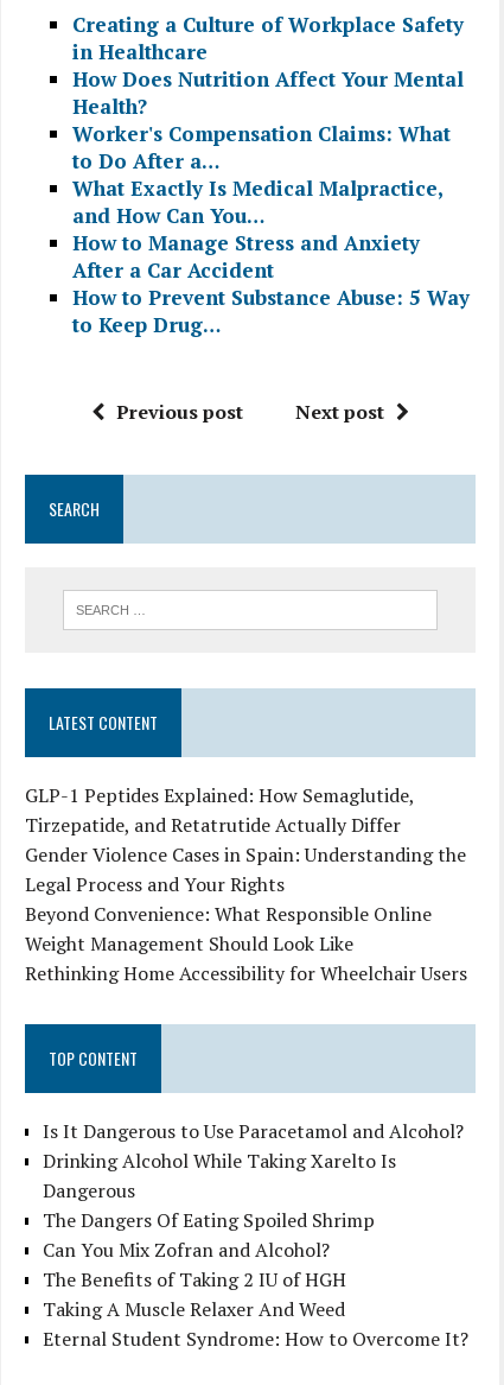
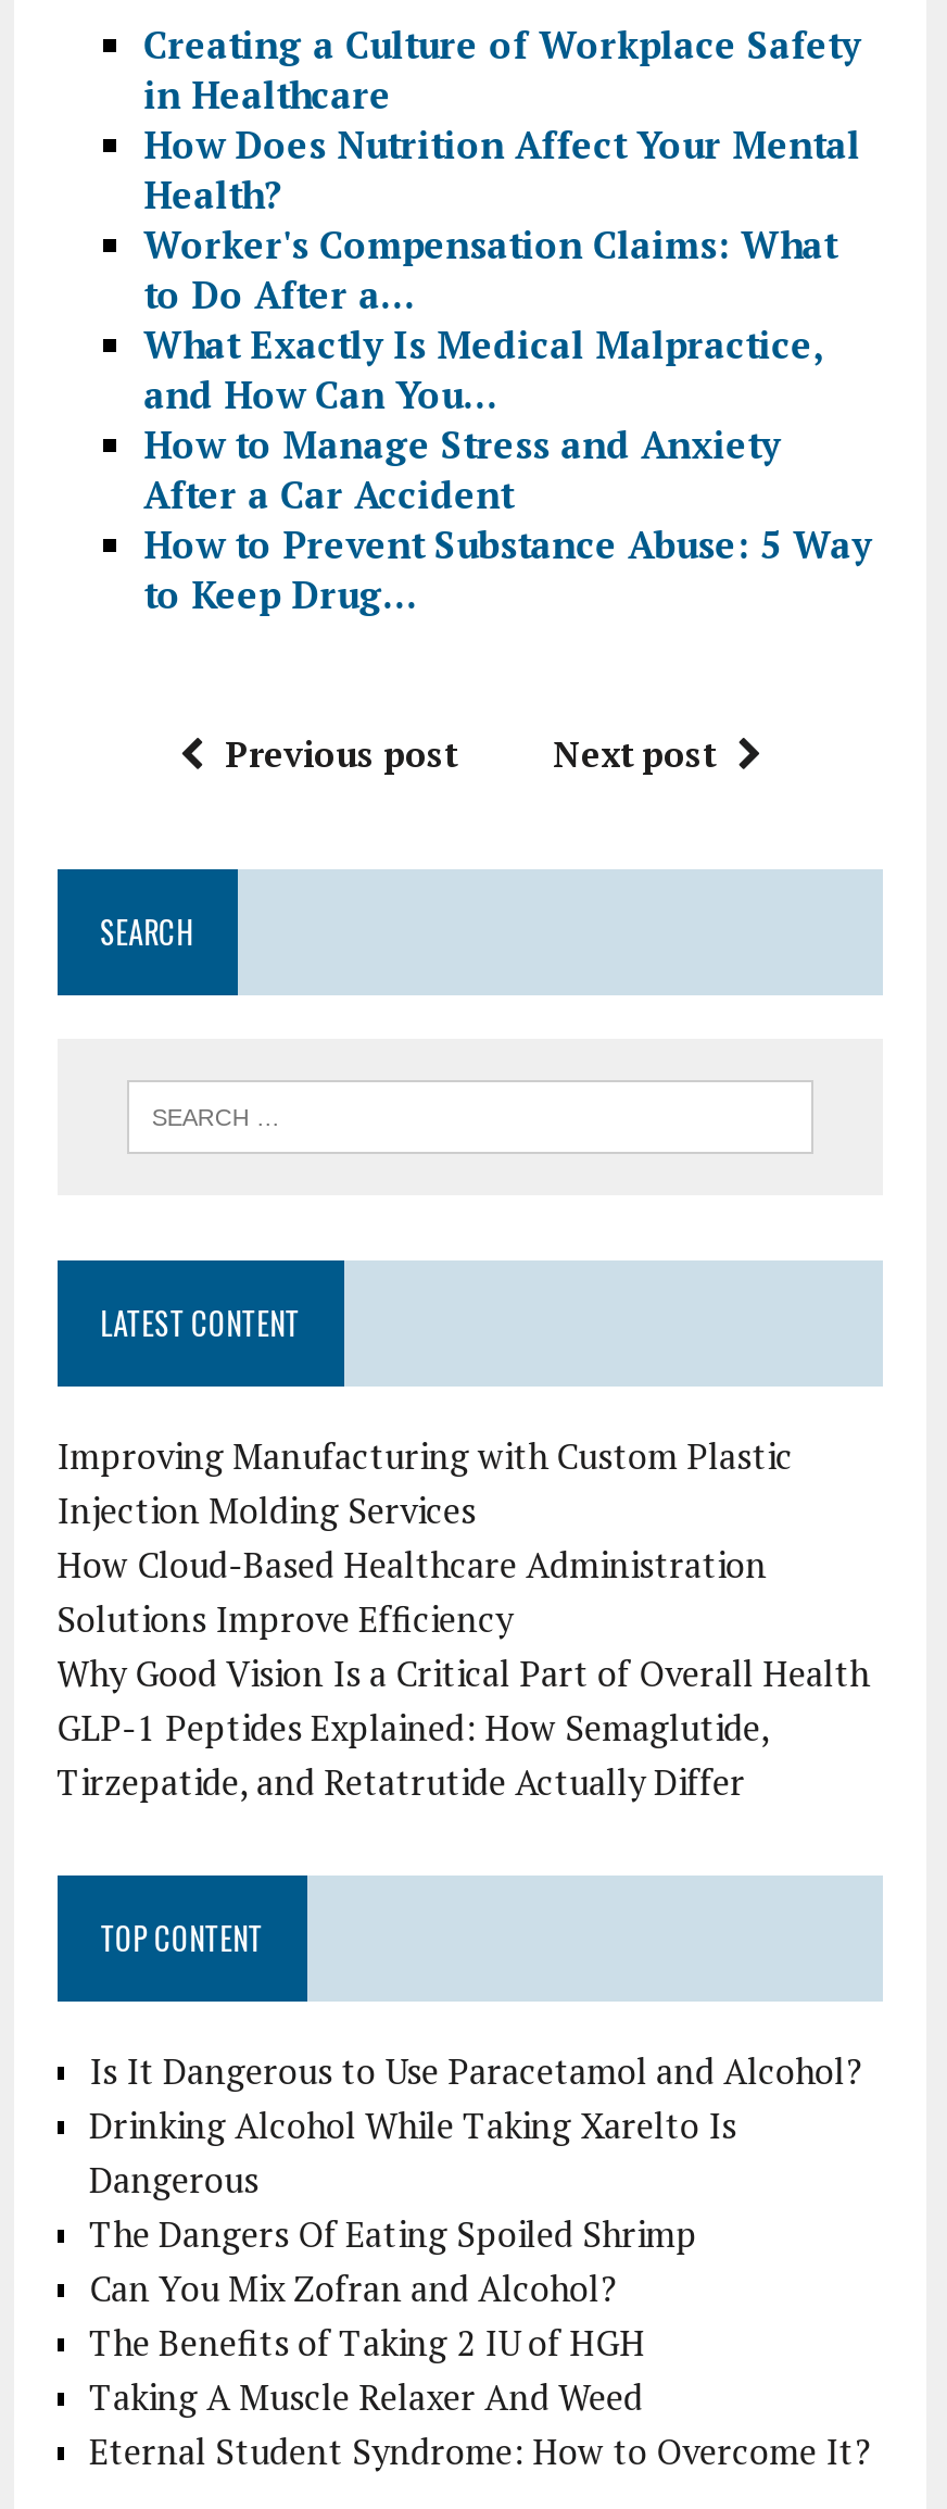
+ Improving Manufacturing with Custom Plastic
+ Injection Molding Services
+ How Cloud-Based Healthcare Administration
+ Solutions Improve Efficiency
+ Why Good Vision Is a Critical Part of Overall Health

moved down: GLP-1 Peptides Explained: How Semaglutide, | Tirzepatide, and Retatrutide Actually Differ

- Gender Violence Cases in Spain: Understanding the
- Legal Process and Your Rights
- Beyond Convenience: What Responsible Online
- Weight Management Should Look Like
- Rethinking Home Accessibility for Wheelchair Users
